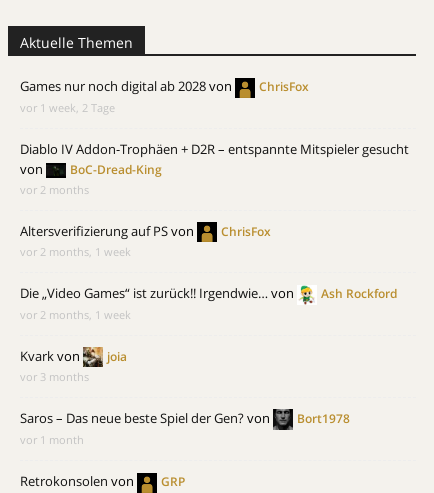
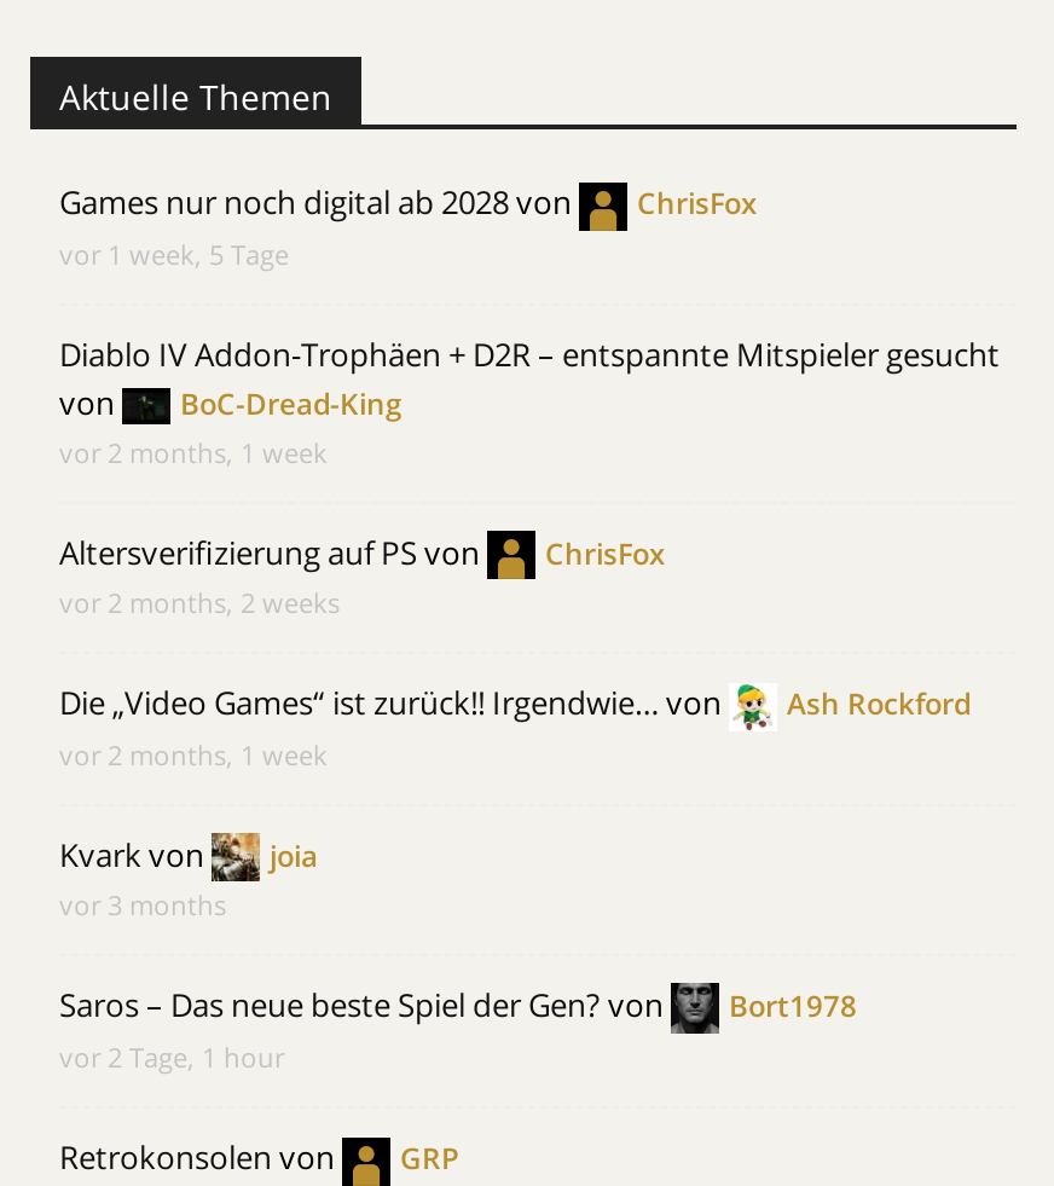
- vor 1 week, 2 Tage
+ vor 1 week, 5 Tage

- vor 2 months
+ vor 2 months, 1 week

- vor 2 months, 1 week
+ vor 2 months, 2 weeks

- vor 1 month
+ vor 2 Tage, 1 hour
